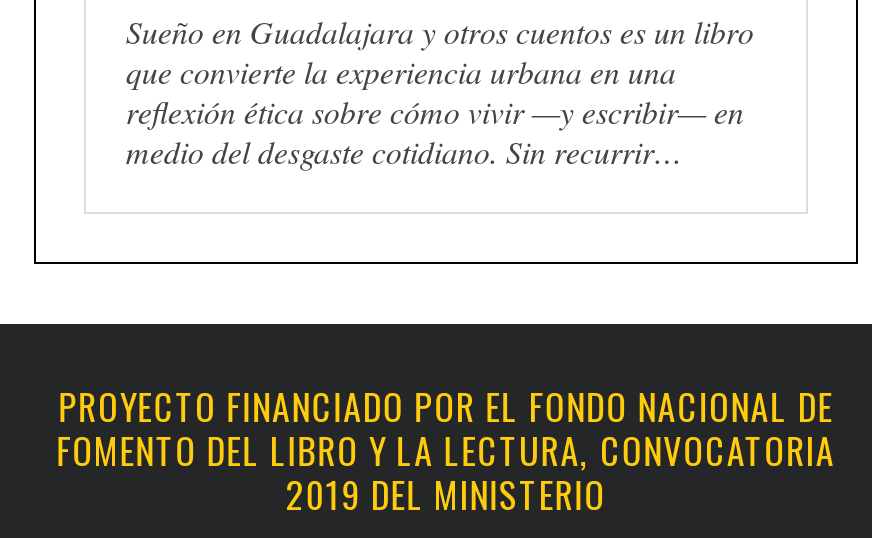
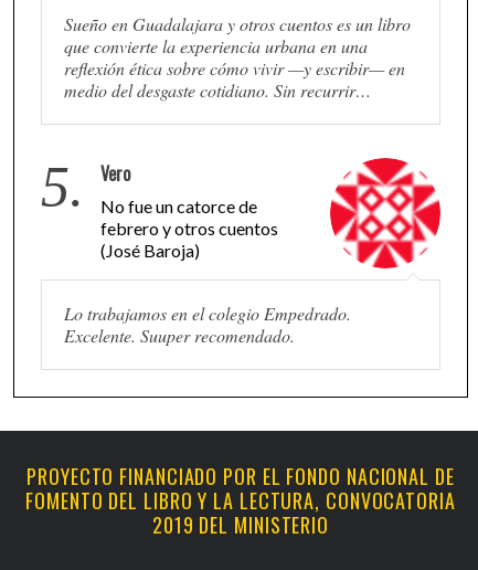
+ [image]
+ 5.
+ Vero
+ No fue un catorce de
+ febrero y otros cuentos
+ (José Baroja)
+ Lo trabajamos en el colegio Empedrado.
+ Excelente. Suuper recomendado.
